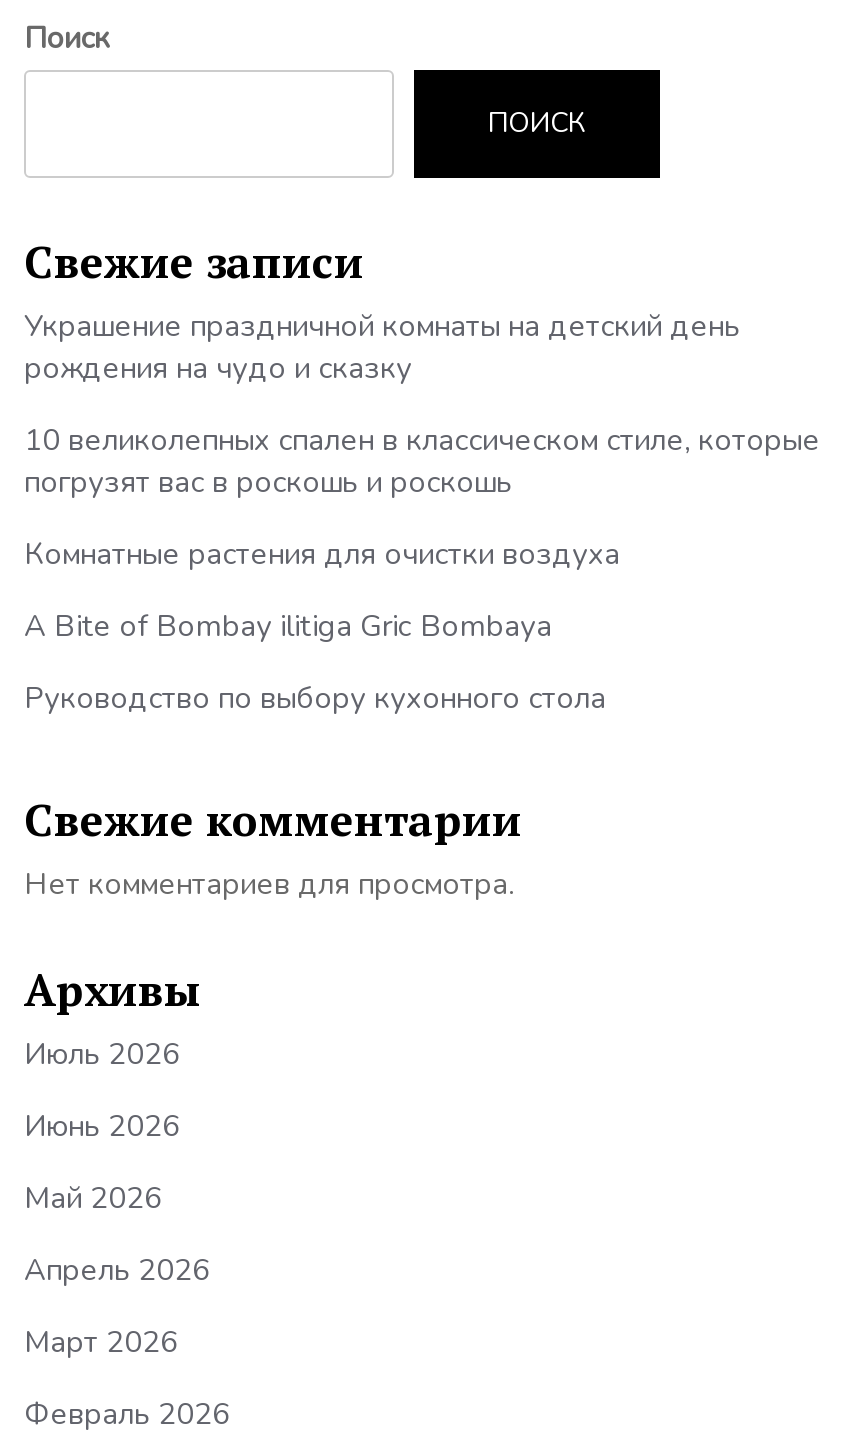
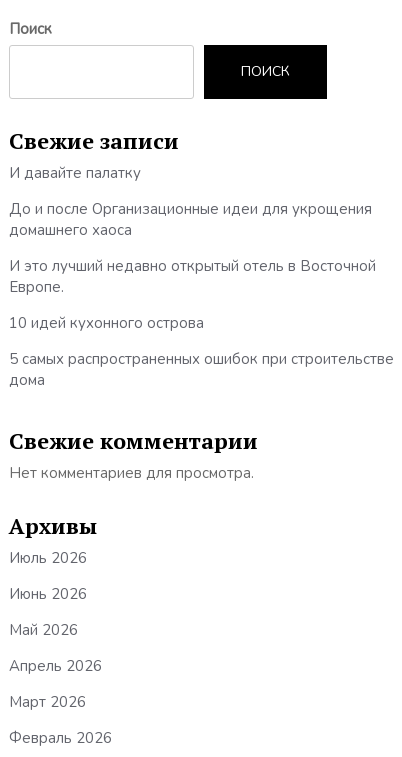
- Украшение праздничной комнаты на детский день
- рождения на чудо и сказку
+ И давайте палатку

- 10 великолепных спален в классическом стиле, которые
- погрузят вас в роскошь и роскошь
+ До и после Организационные идеи для укрощения
+ домашнего хаоса

- Комнатные растения для очистки воздуха
+ И это лучший недавно открытый отель в Восточной
+ Европе.

- A Bite of Bombay ilitiga Gric Bombaya
+ 10 идей кухонного острова

- Руководство по выбору кухонного стола
+ 5 самых распространенных ошибок при строительстве
+ дома
